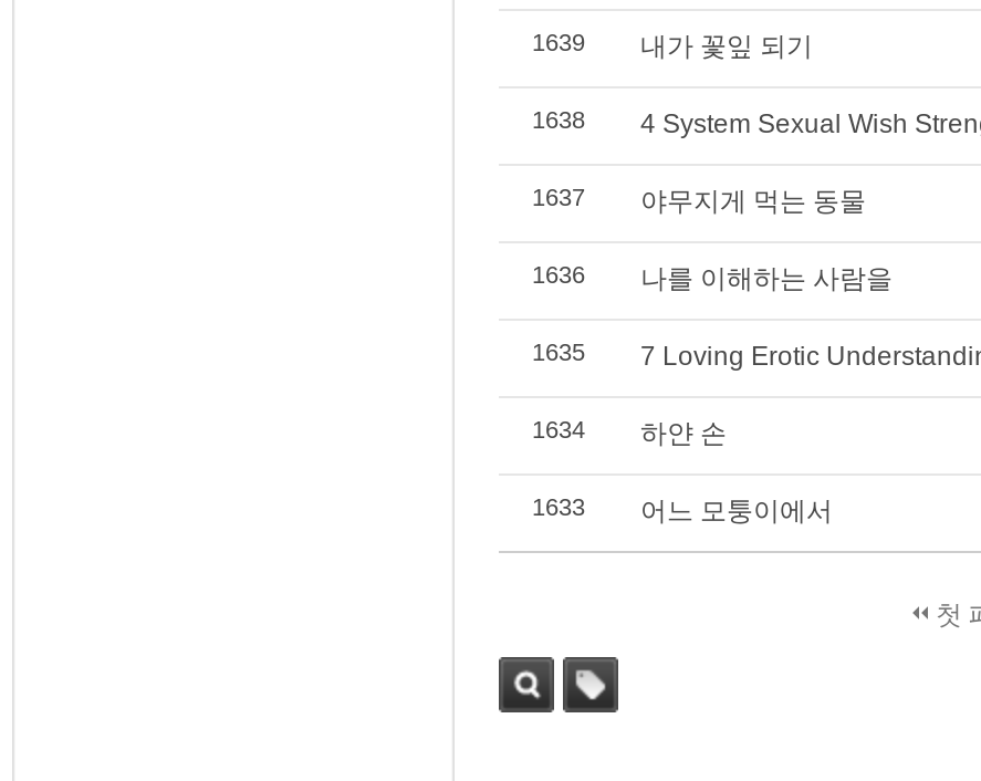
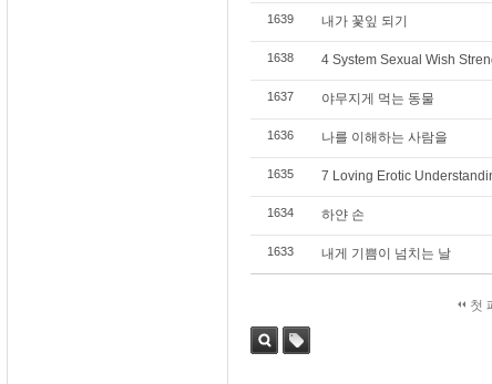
- 어느 모퉁이에서
+ 내게 기쁨이 넘치는 날
